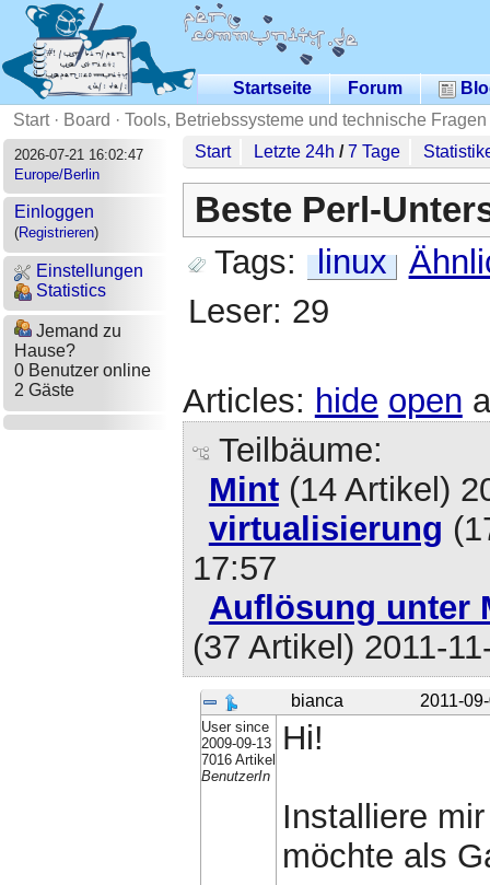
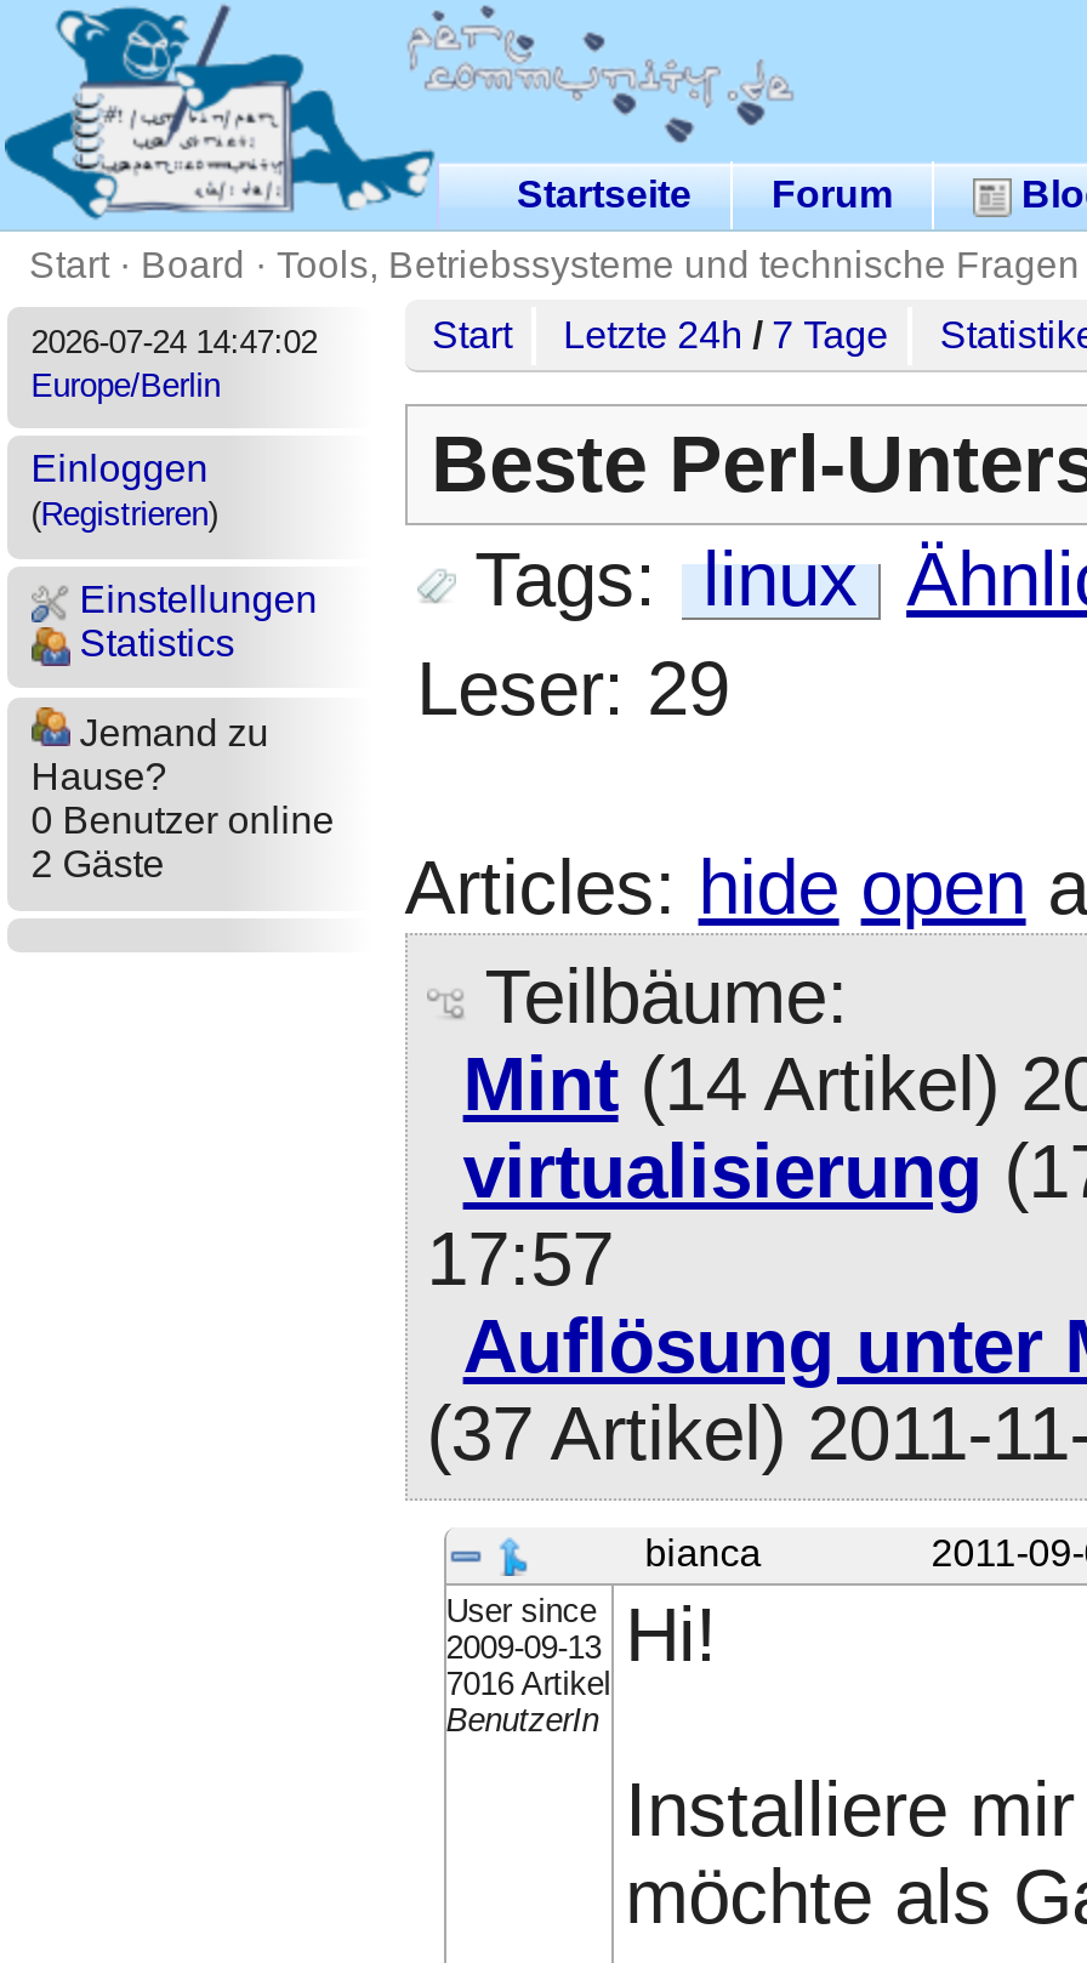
- 2026-07-21 16:02:47
+ 2026-07-24 14:47:02
